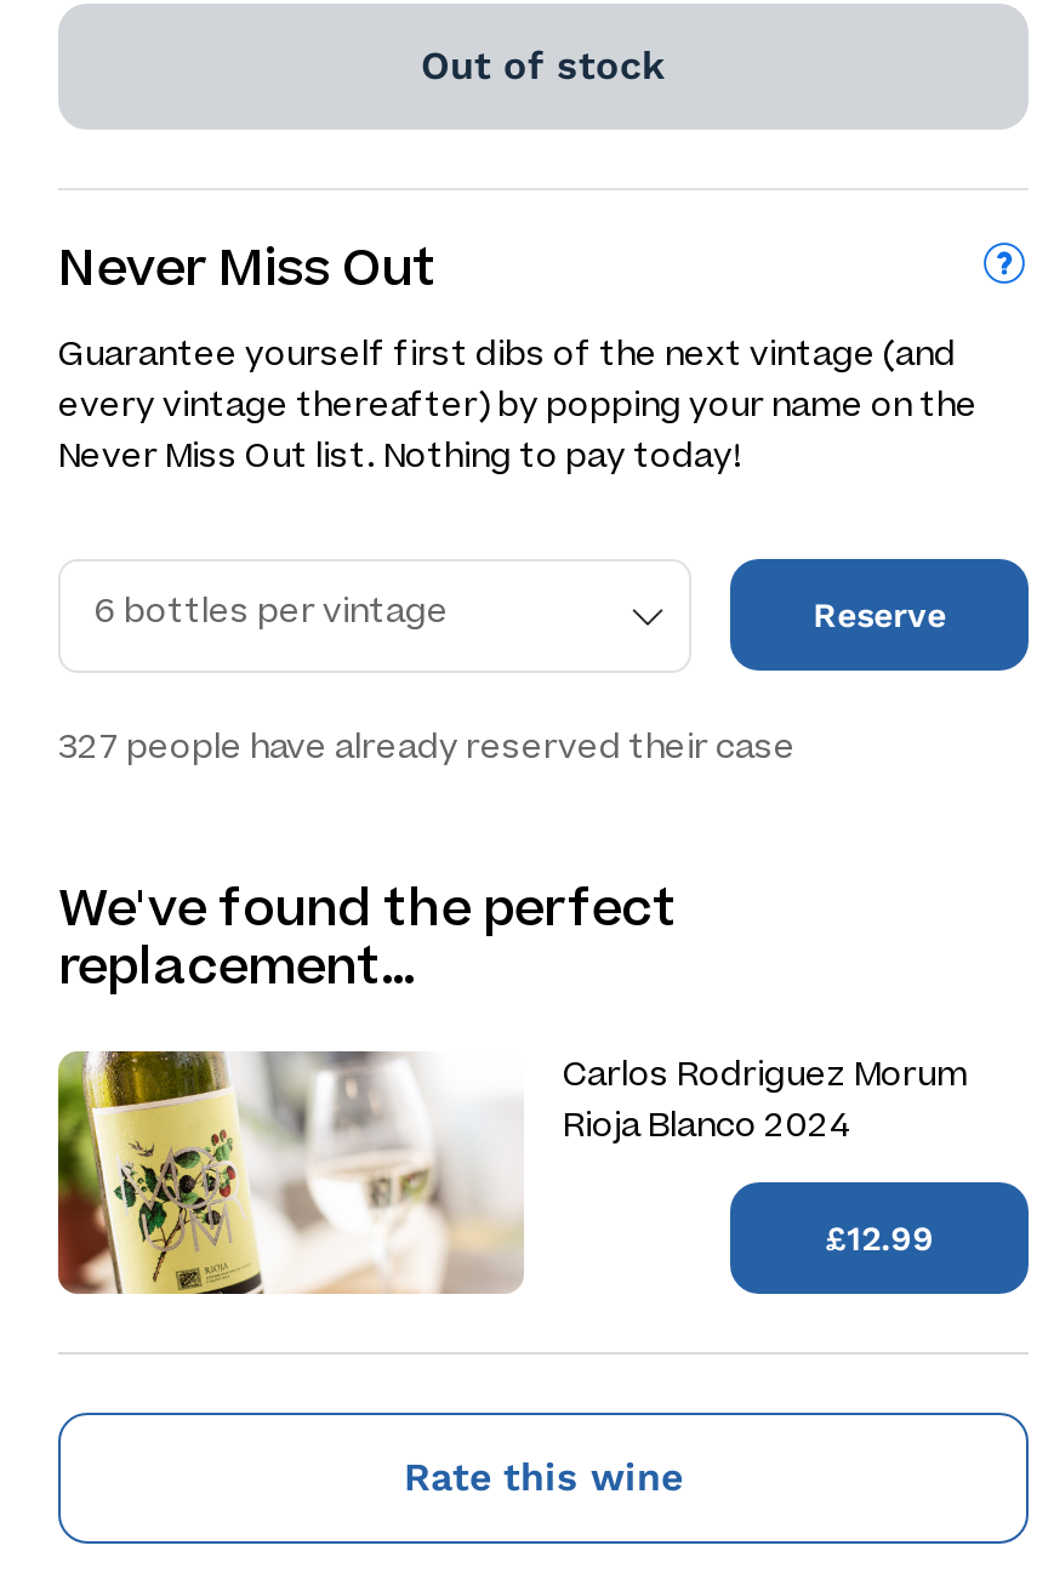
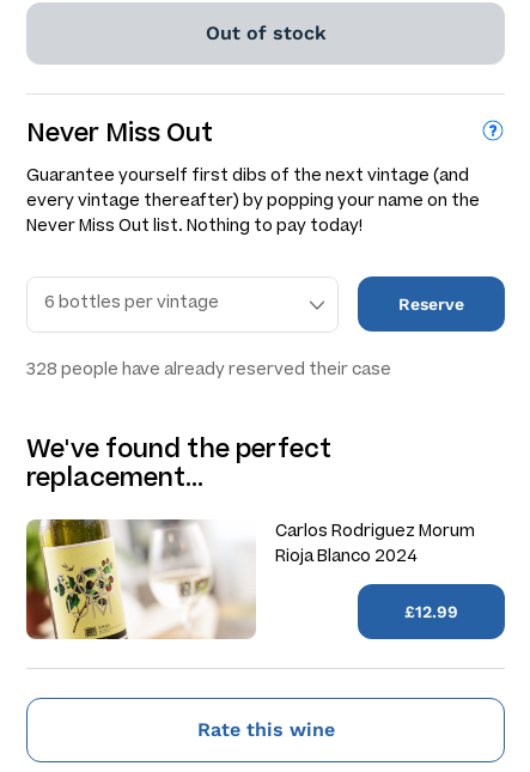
- 327 people have already reserved their case
+ 328 people have already reserved their case
